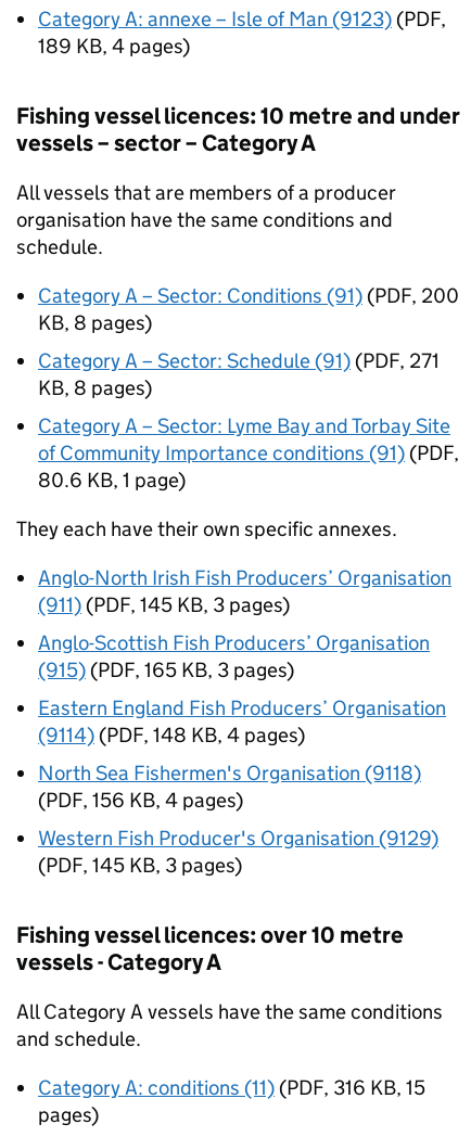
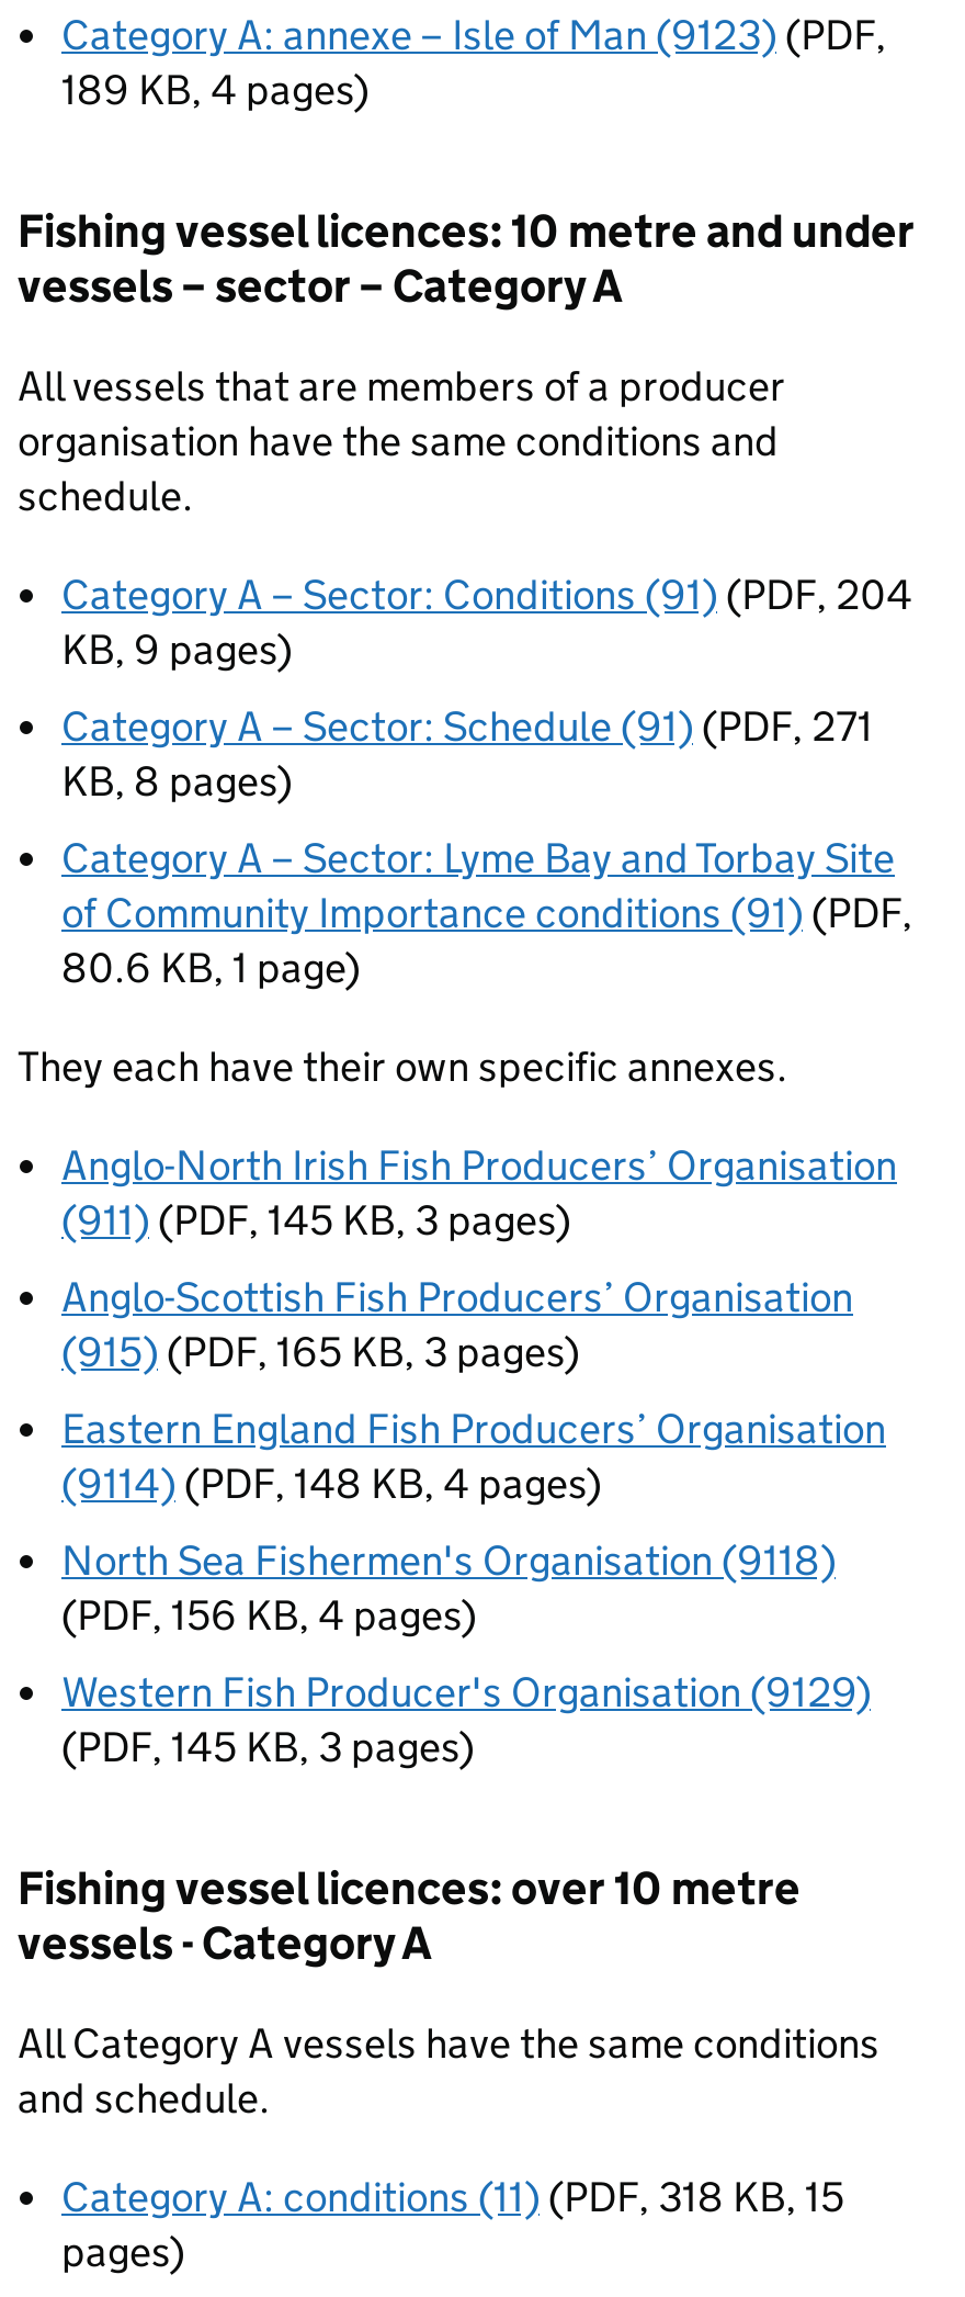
- Category A – Sector: Conditions (91) (PDF, 200
+ Category A – Sector: Conditions (91) (PDF, 204

- KB, 8 pages)
+ KB, 9 pages)

- Category A: conditions (11) (PDF, 316 KB, 15
+ Category A: conditions (11) (PDF, 318 KB, 15
